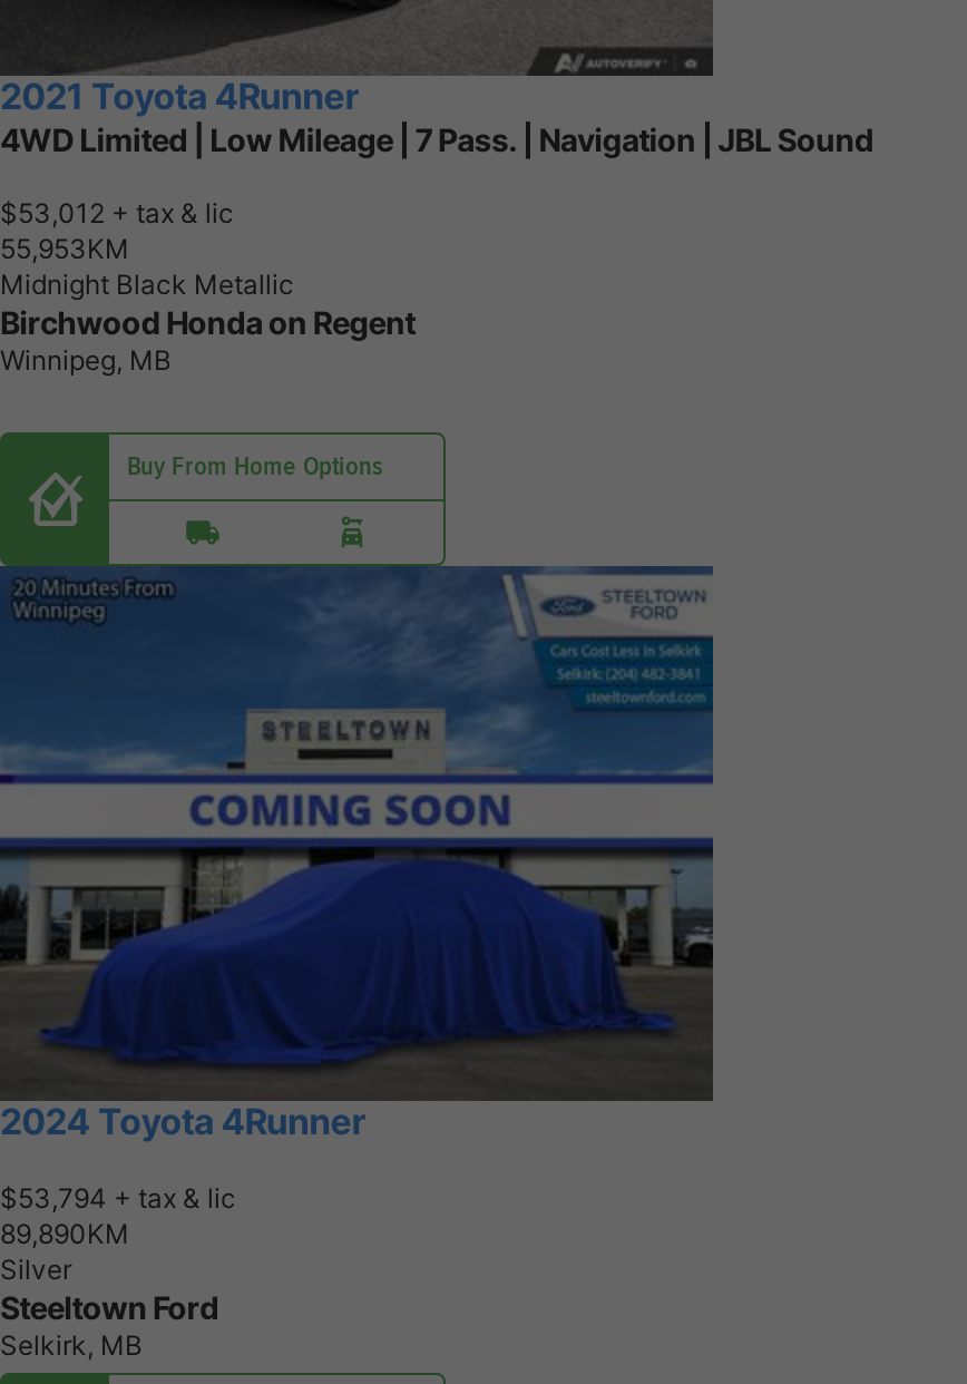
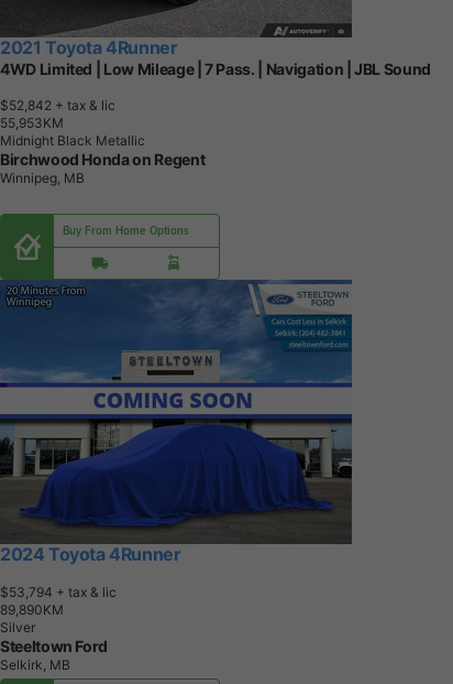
- $53,012 + tax & lic
+ $52,842 + tax & lic
